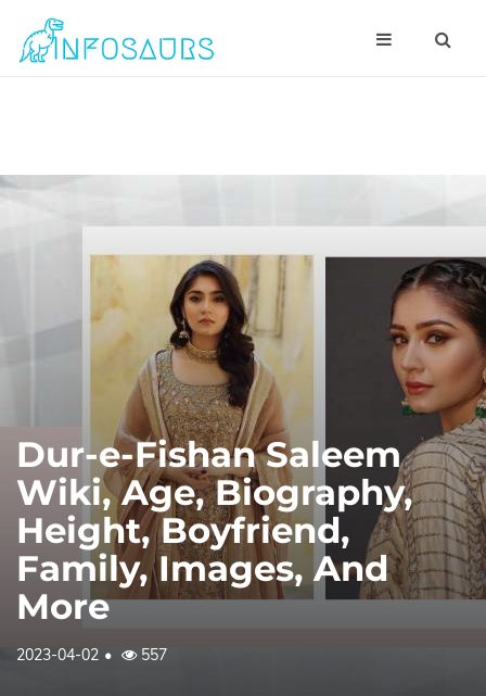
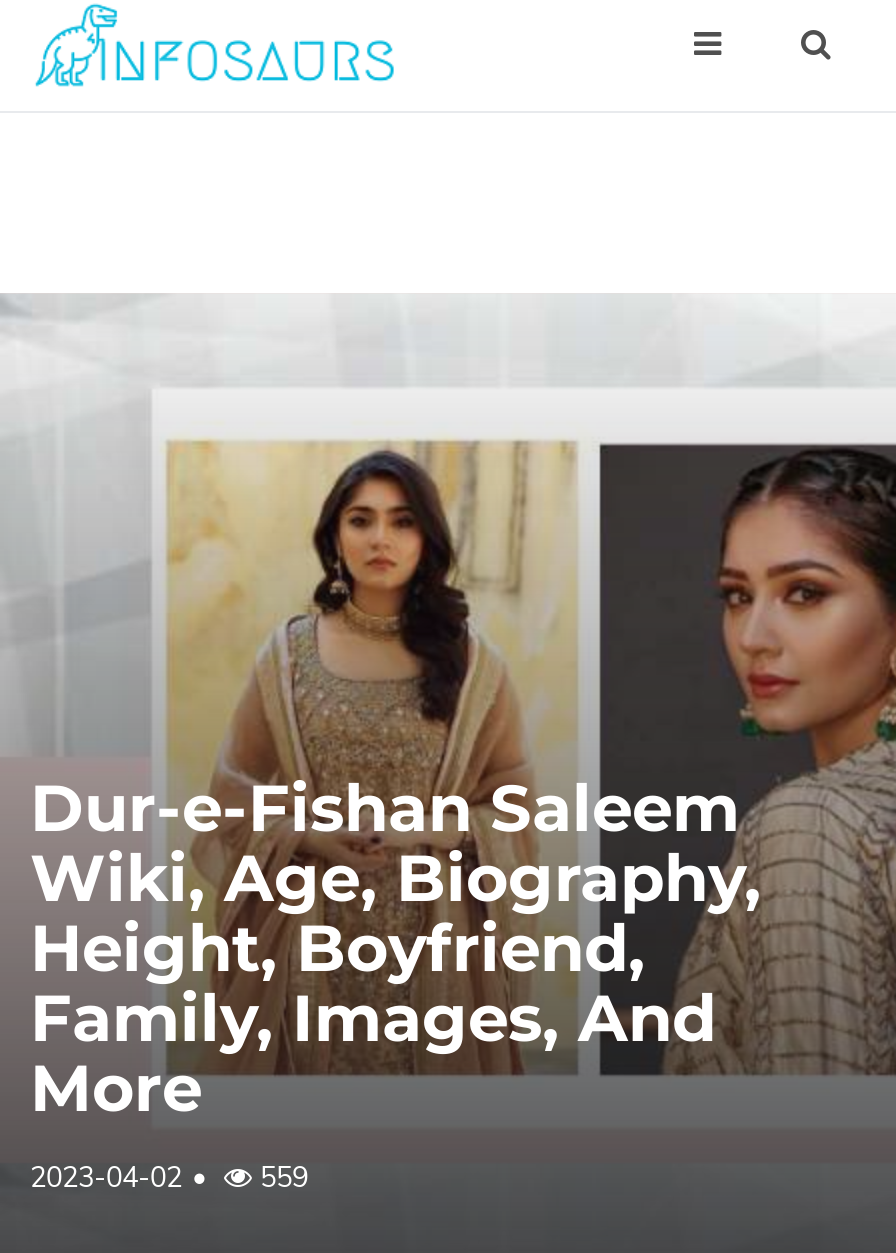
- 2023-04-02 557
+ 2023-04-02 559
